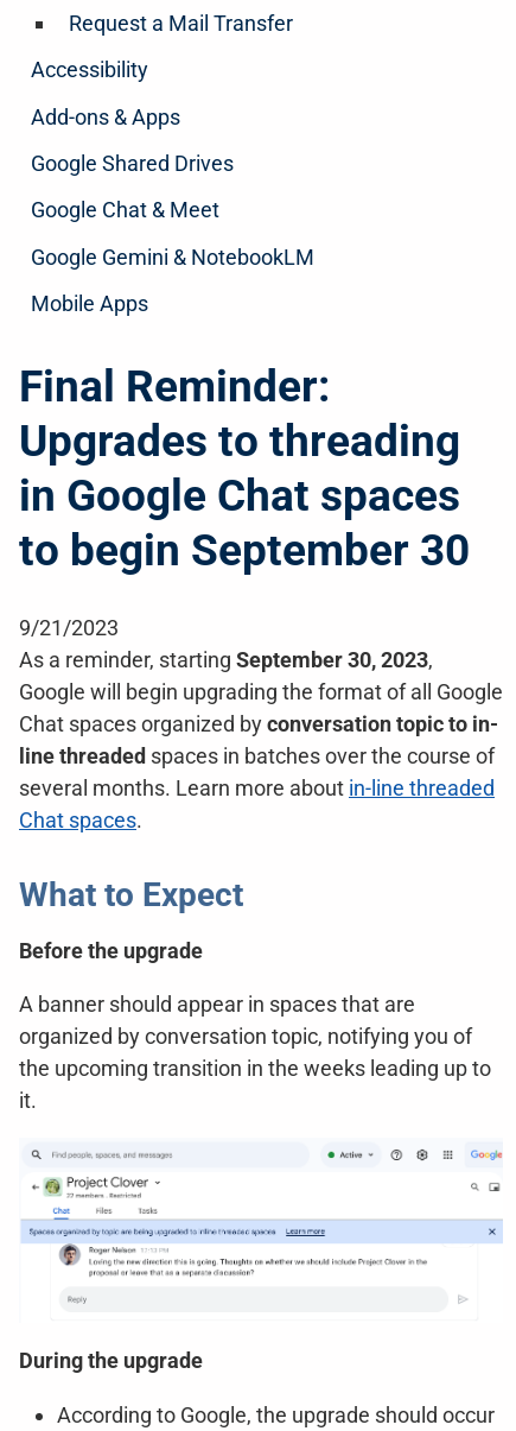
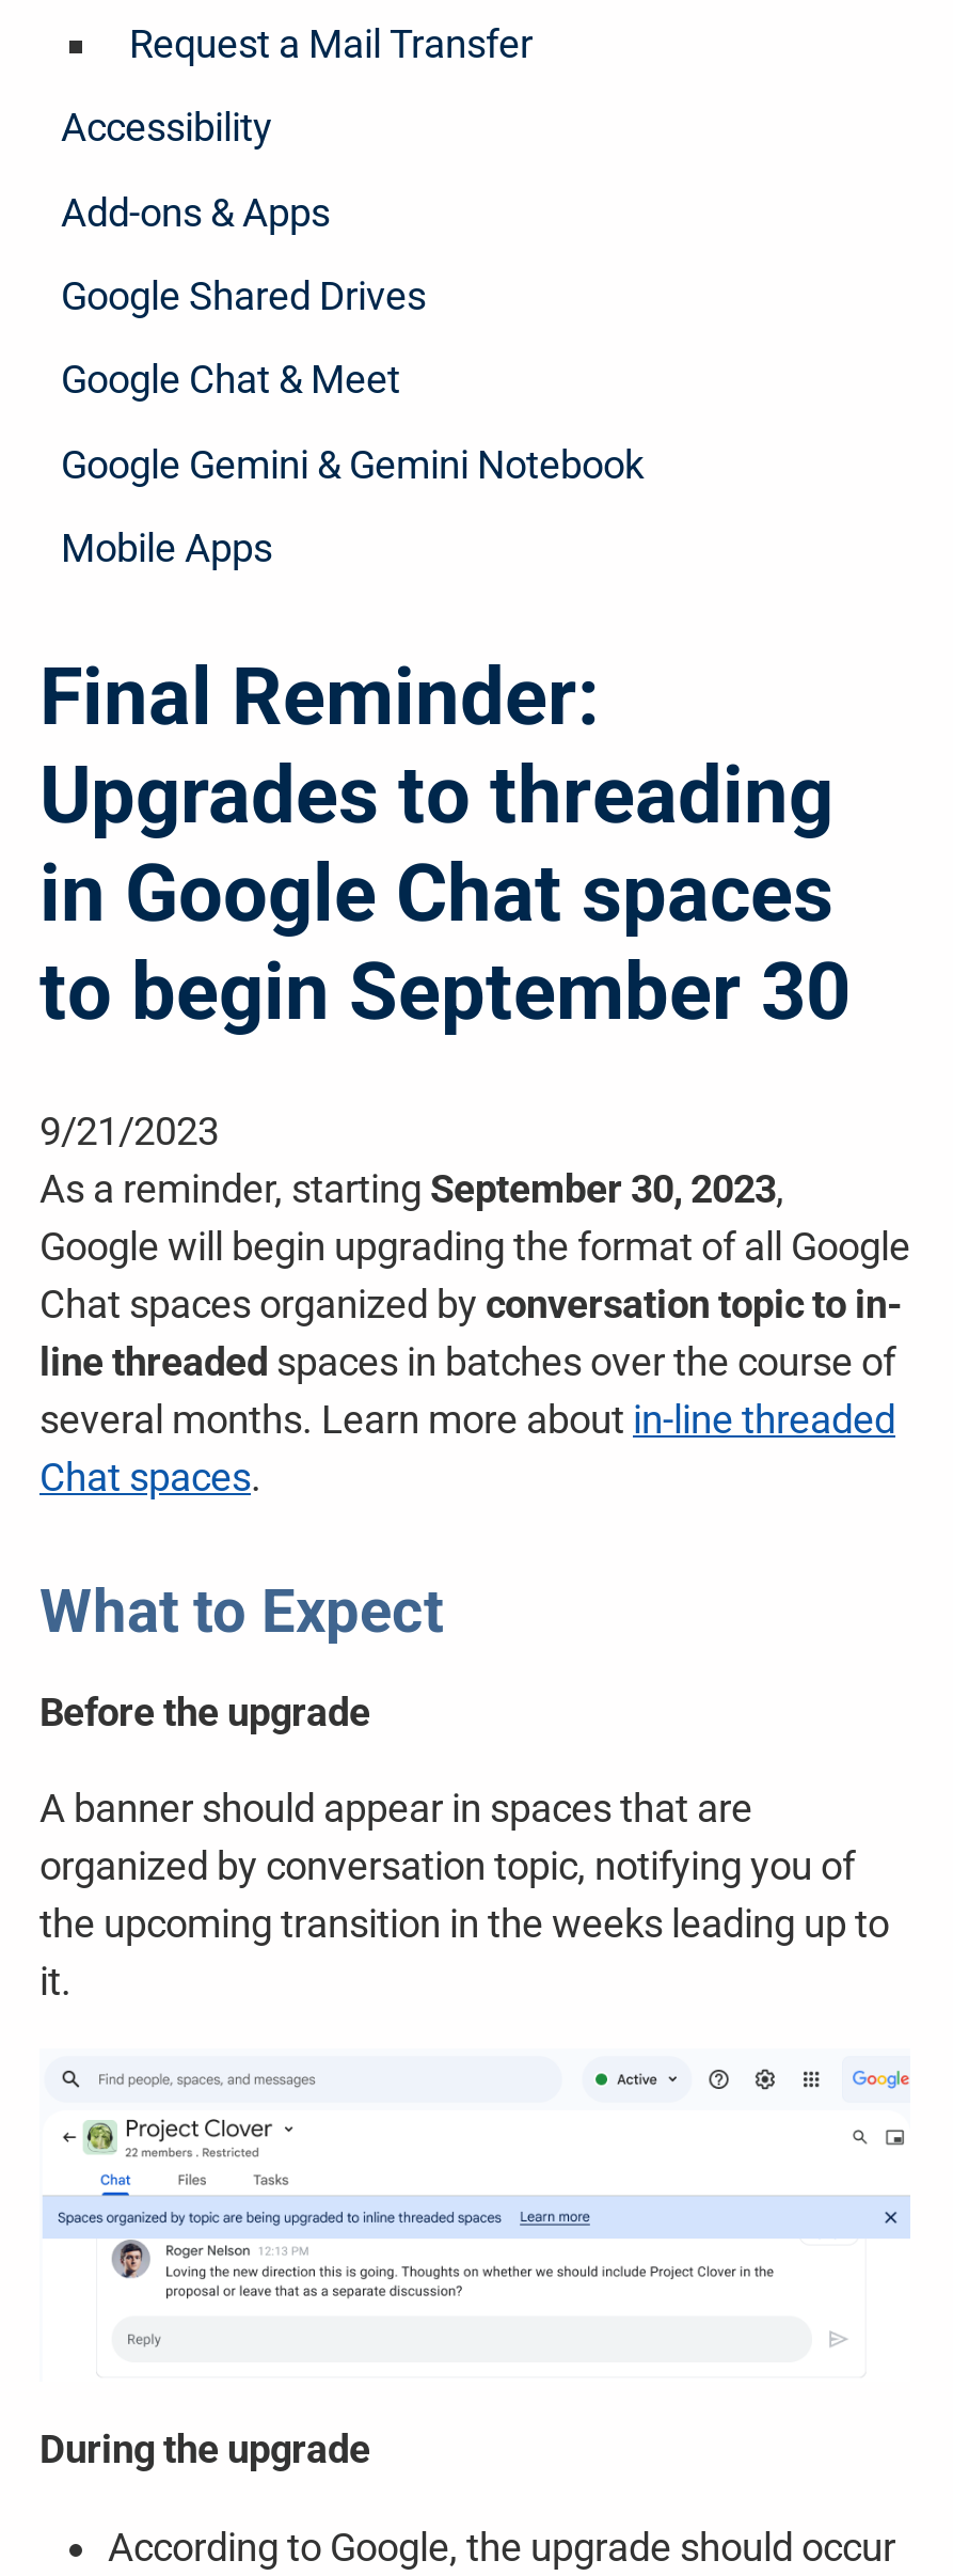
- Google Gemini & NotebookLM
+ Google Gemini & Gemini Notebook
